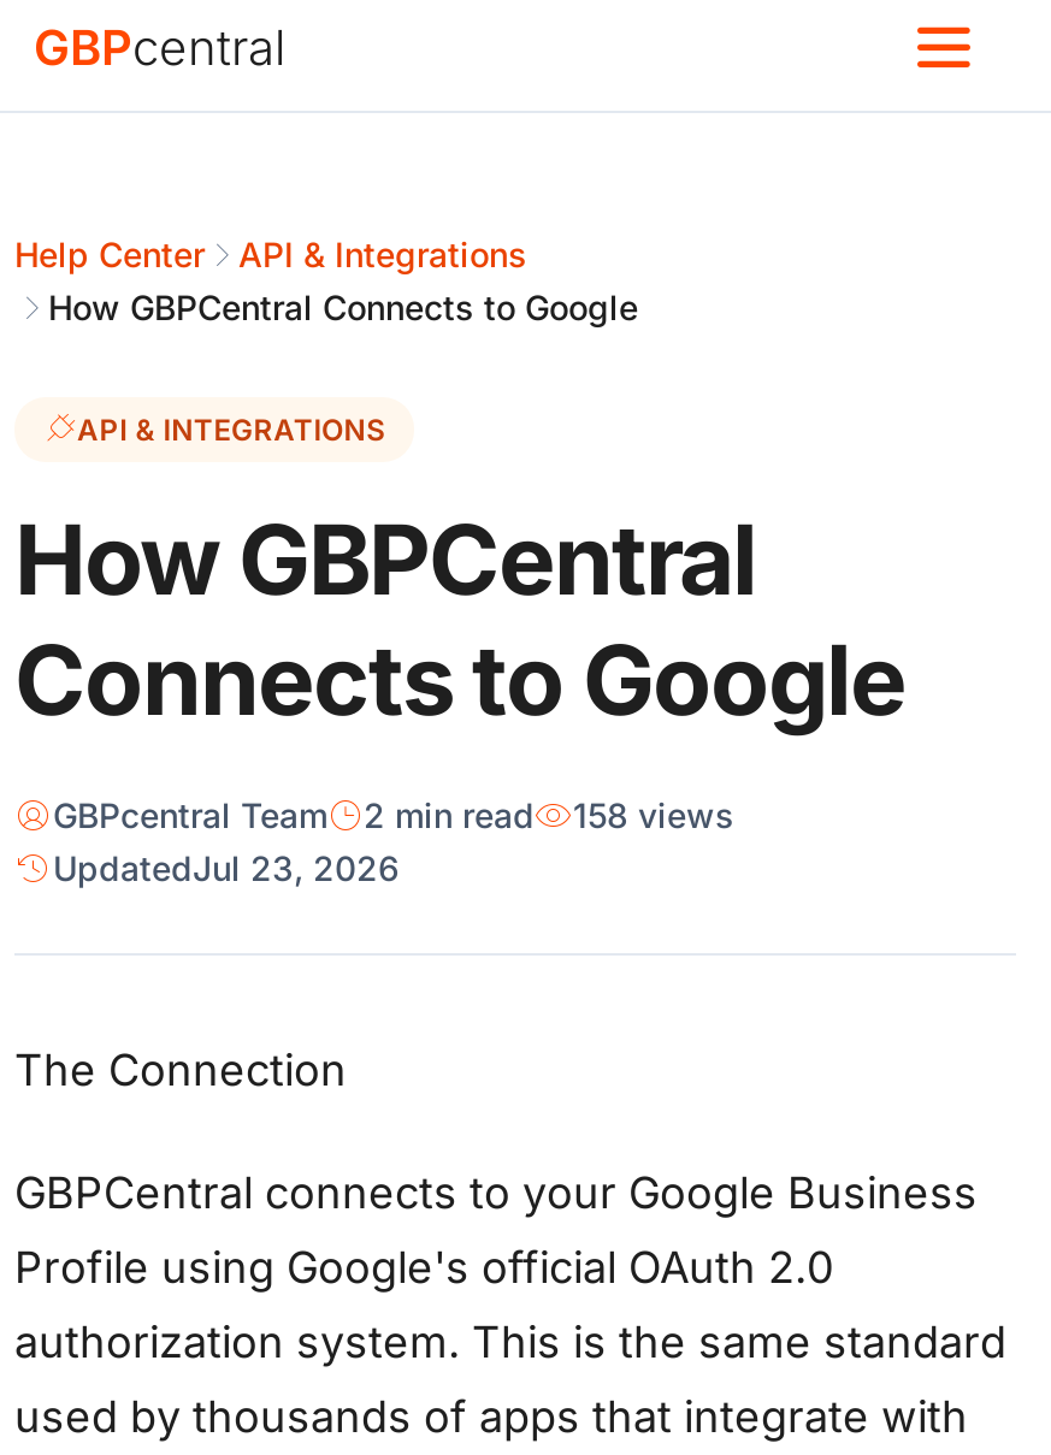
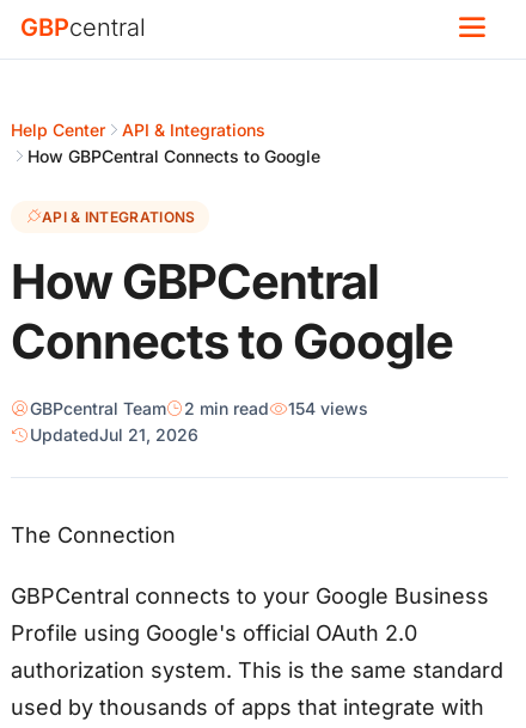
- GBPcentral Team 2 min read 158 views
+ GBPcentral Team 2 min read 154 views

- UpdatedJul 23, 2026
+ UpdatedJul 21, 2026
